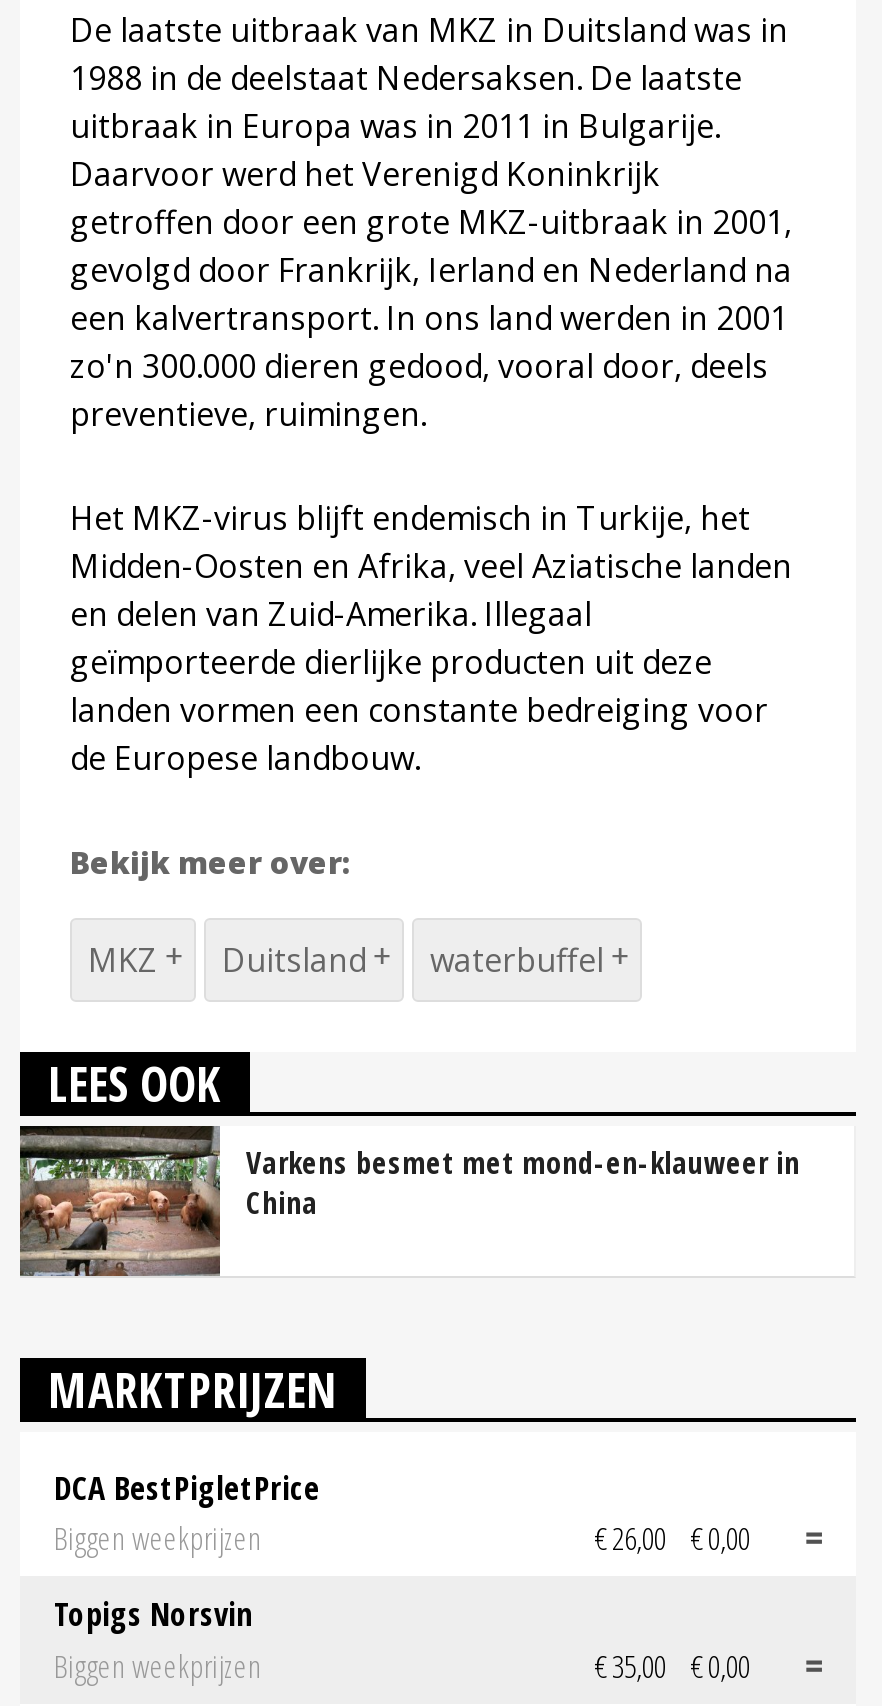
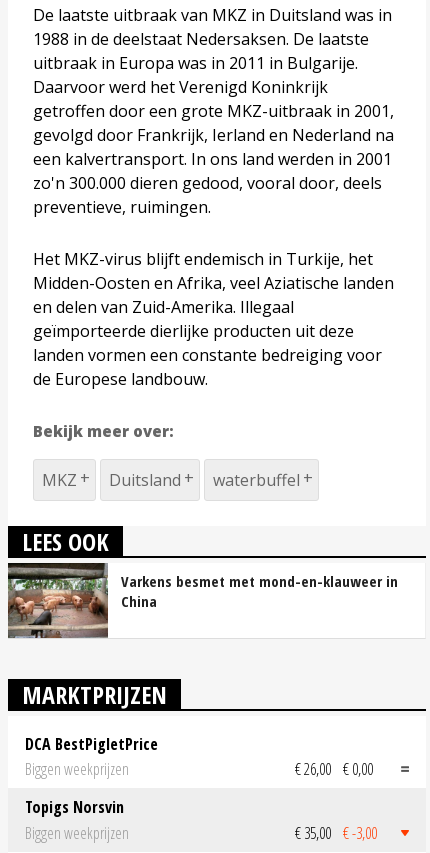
- € 35,00 € 0,00
+ € 35,00 € -3,00
